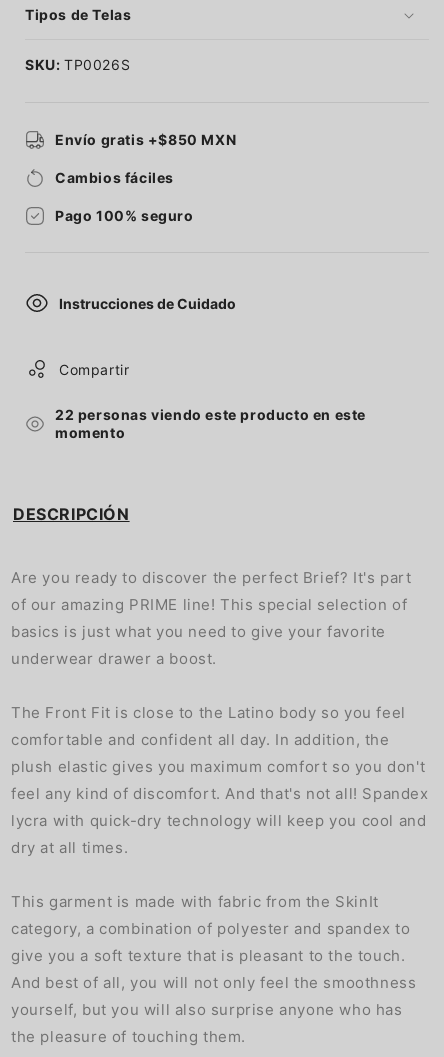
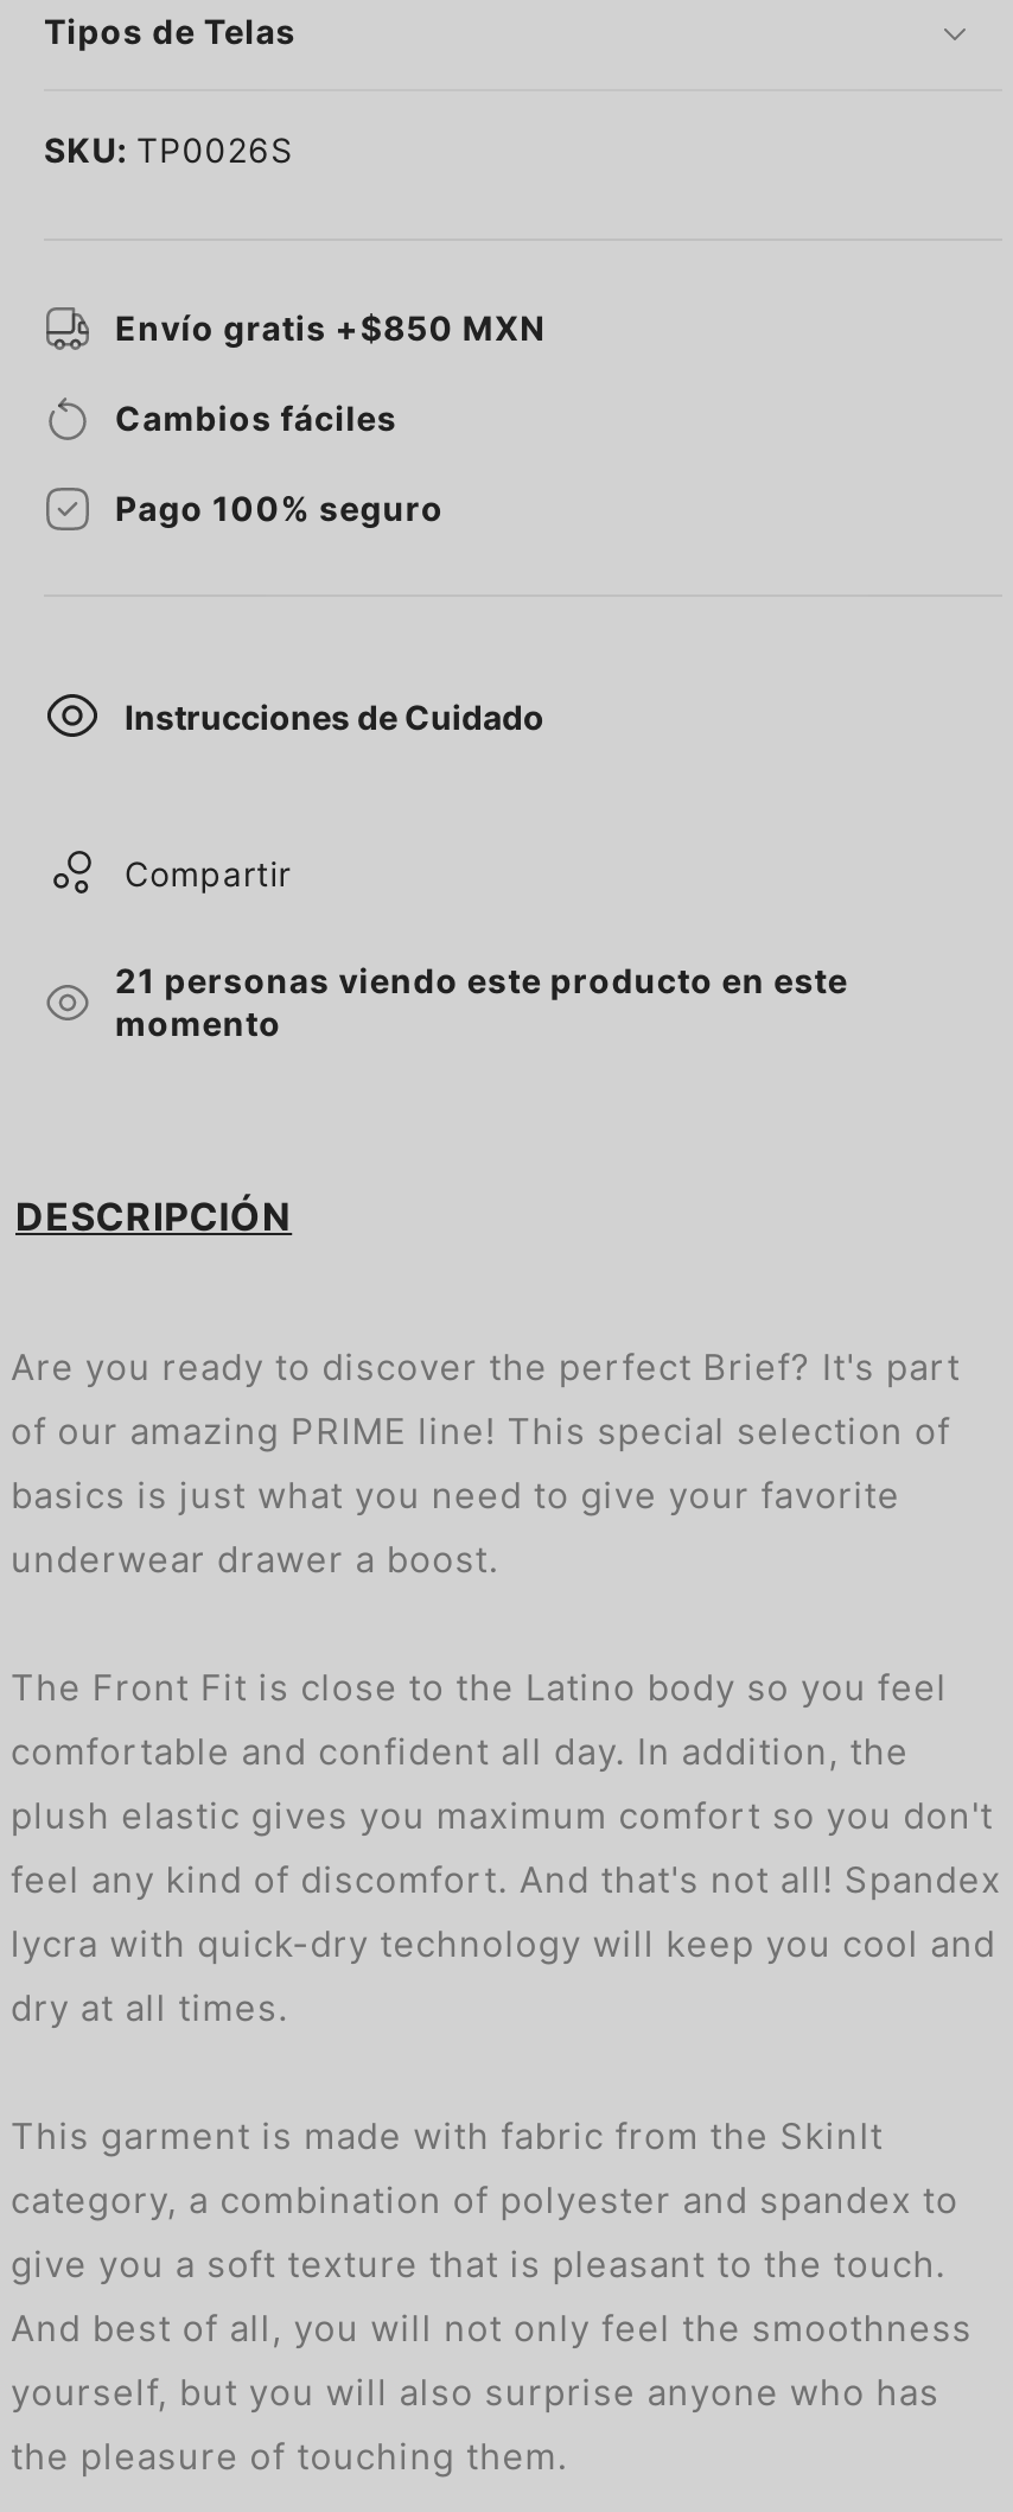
- 22 personas viendo este producto en este
+ 21 personas viendo este producto en este
